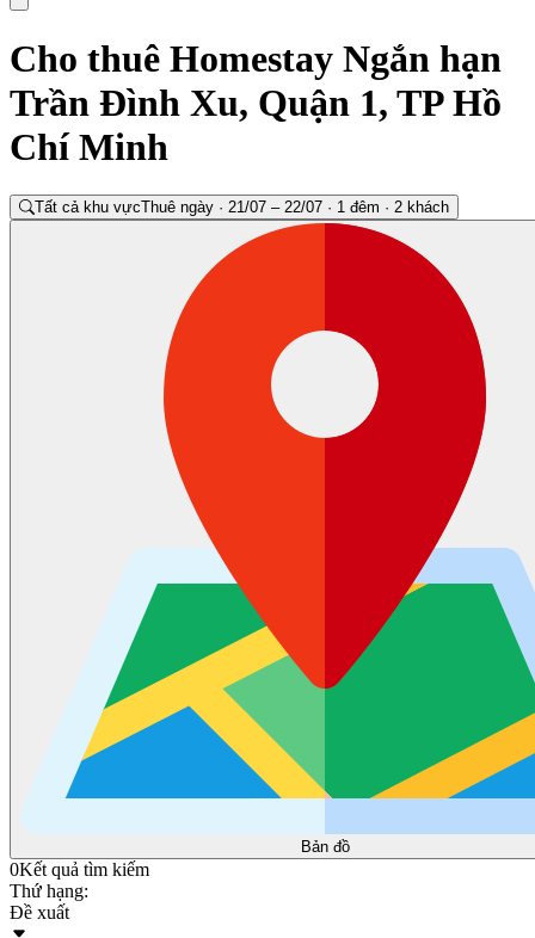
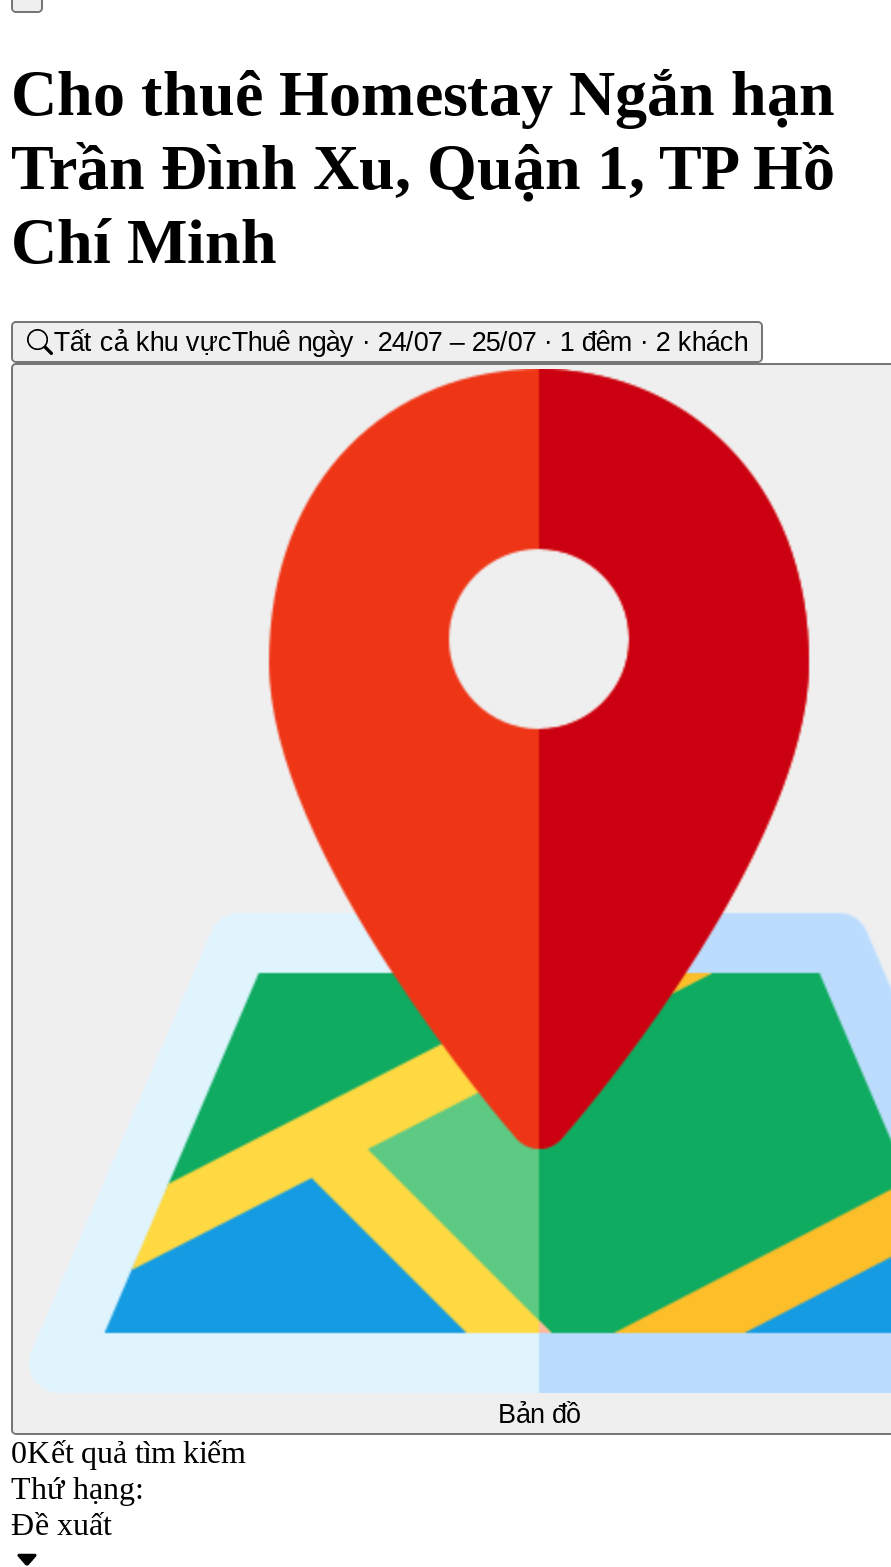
- Tất cả khu vựcThuê ngày · 21/07 – 22/07 · 1 đêm · 2 khách
+ Tất cả khu vựcThuê ngày · 24/07 – 25/07 · 1 đêm · 2 khách
